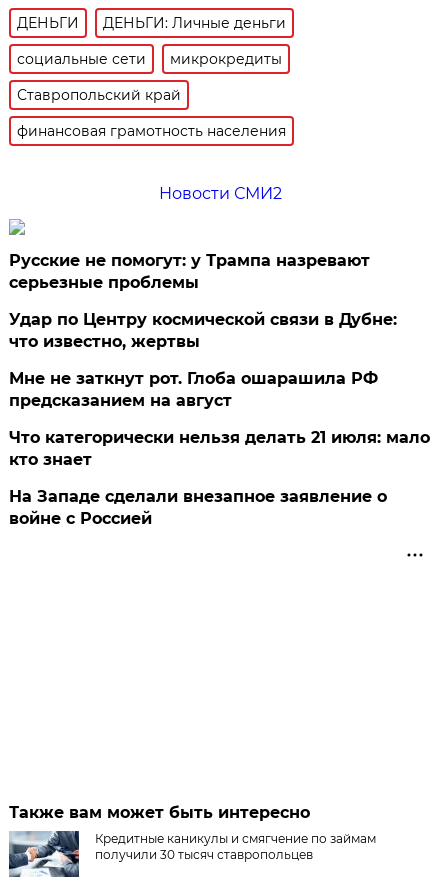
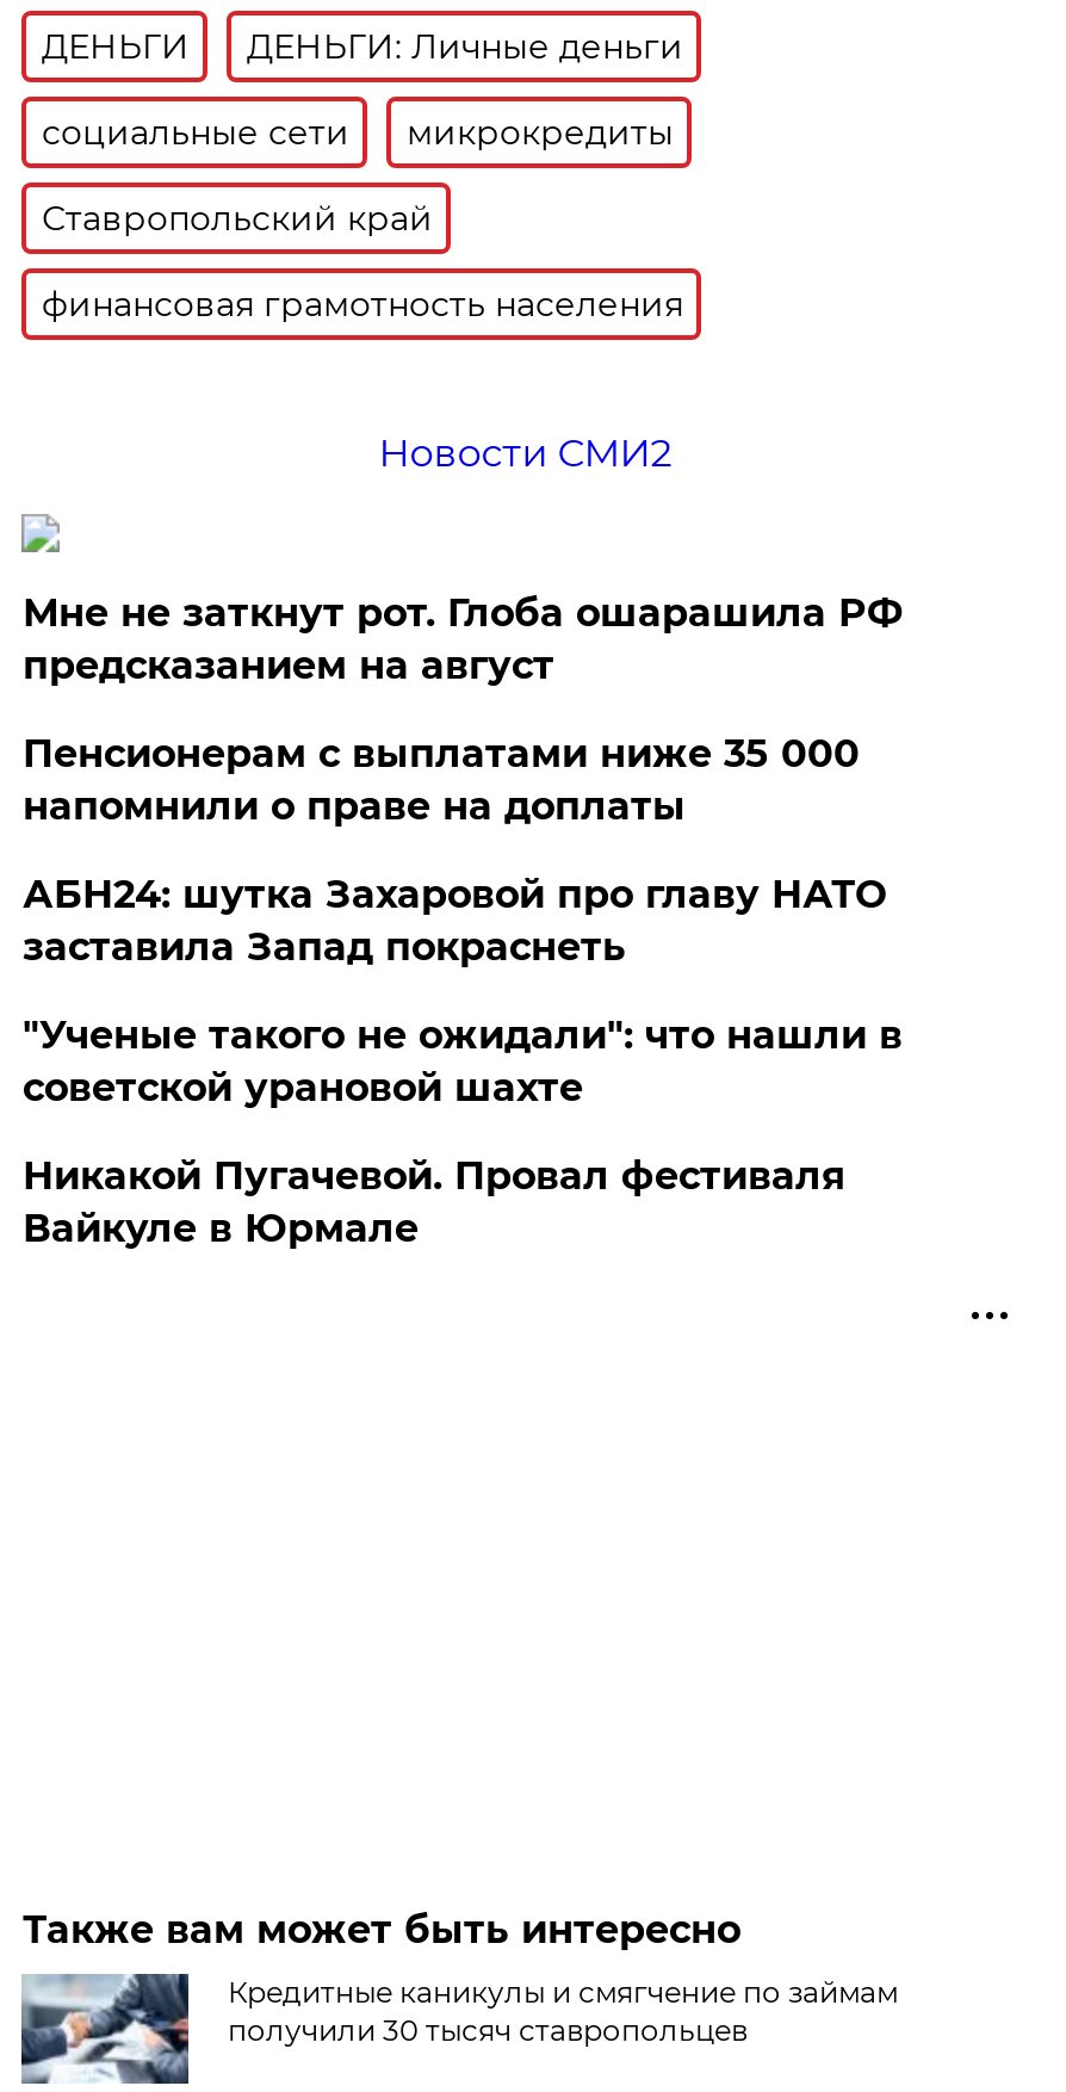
- Русские не помогут: у Трампа назревают
- серьезные проблемы
- Удар по Центру космической связи в Дубне:
- что известно, жертвы

moved up: Мне не заткнут рот. Глоба ошарашила РФ | предсказанием на август

- Что категорически нельзя делать 21 июля: мало
- кто знает
- На Западе сделали внезапное заявление о
- войне с Россией
+ Пенсионерам с выплатами ниже 35 000
+ напомнили о праве на доплаты
+ АБН24: шутка Захаровой про главу НАТО
+ заставила Запад покраснеть
+ "Ученые такого не ожидали": что нашли в
+ советской урановой шахте
+ Никакой Пугачевой. Провал фестиваля
+ Вайкуле в Юрмале
